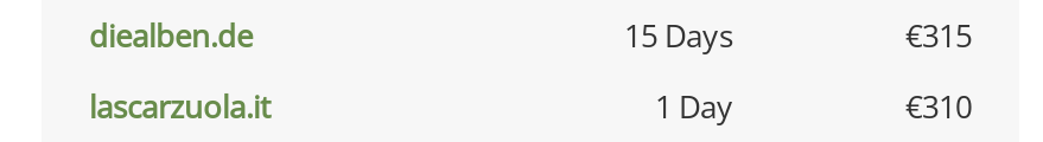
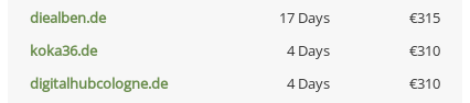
- 15 Days
+ 17 Days

- lascarzuola.it
- 1 Day
+ koka36.de
+ 4 Days
+ €310
+ digitalhubcologne.de
+ 4 Days
